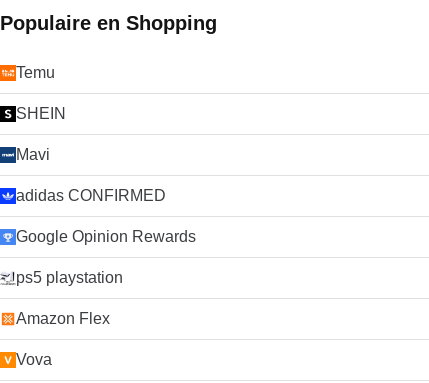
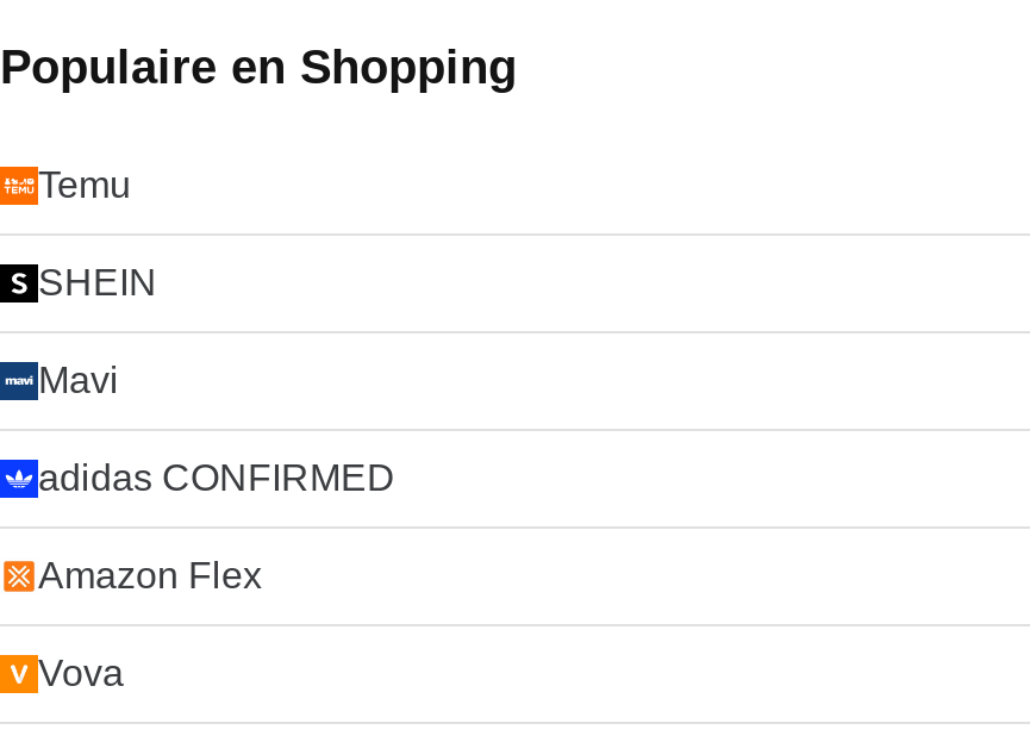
- Google Opinion Rewards
- ps5 playstation
